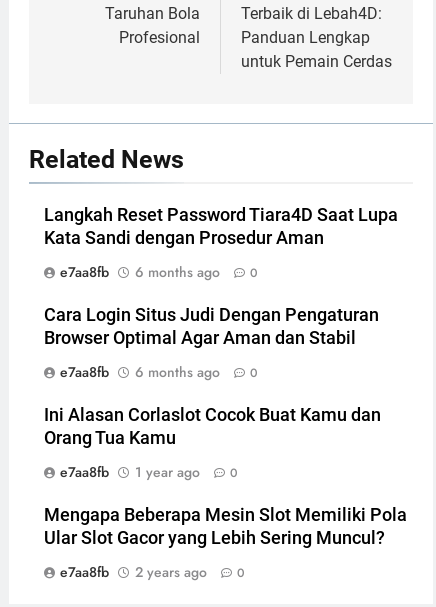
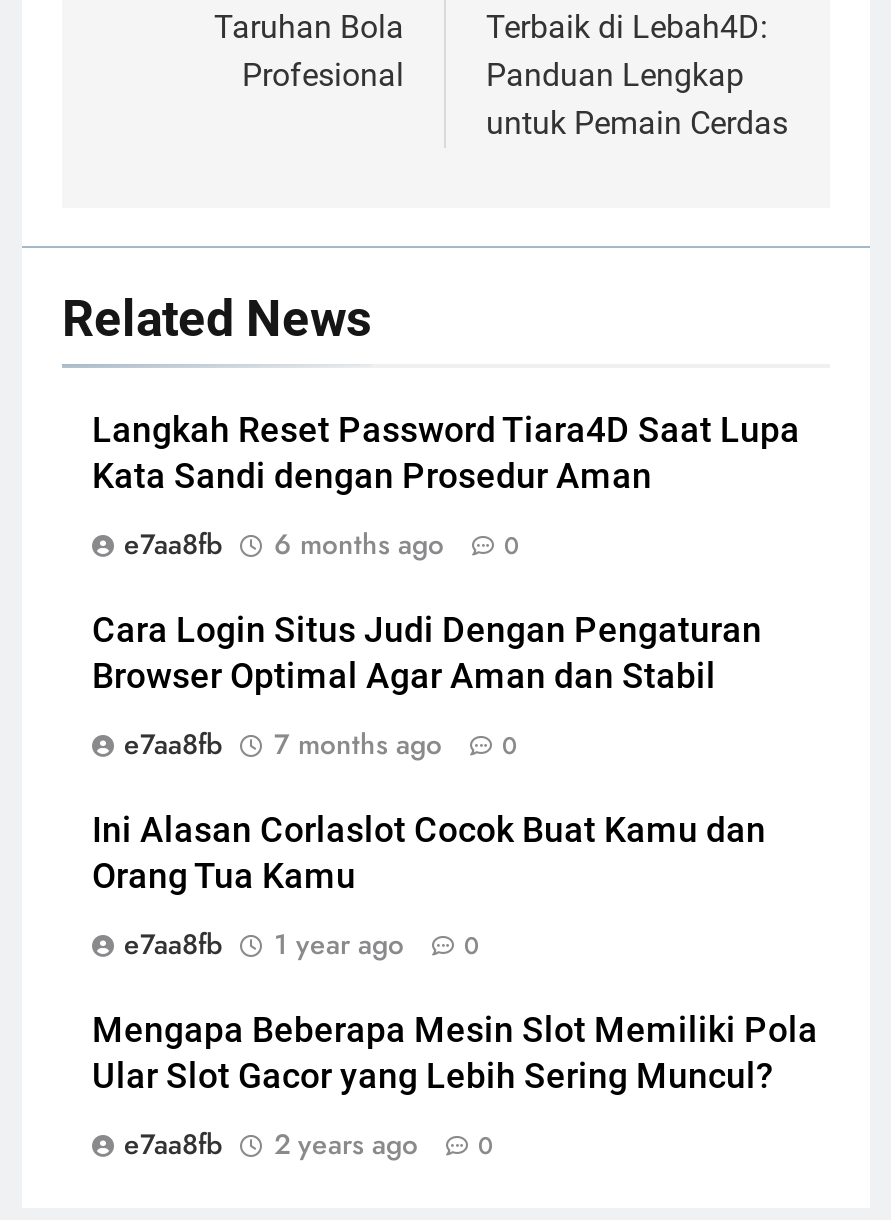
- e7aa8fb 6 months ago 0
+ e7aa8fb 7 months ago 0
